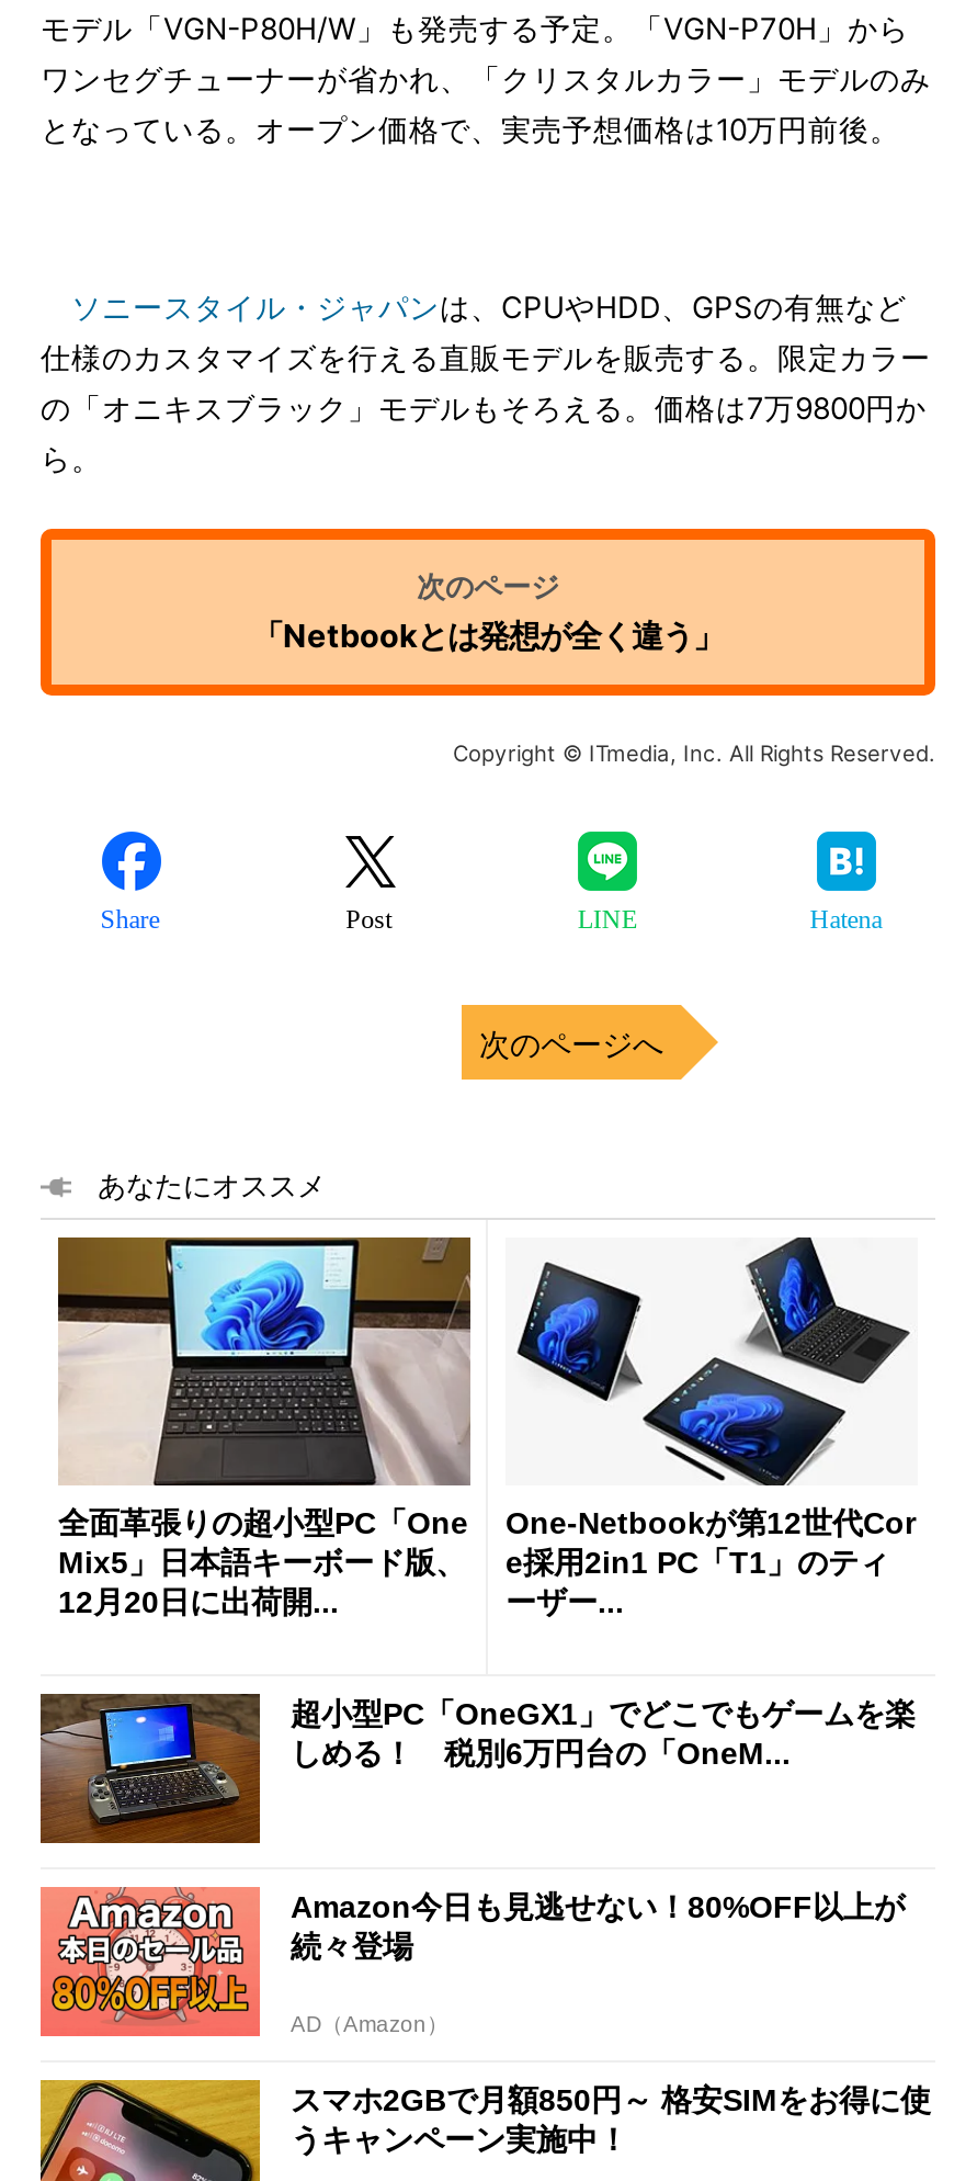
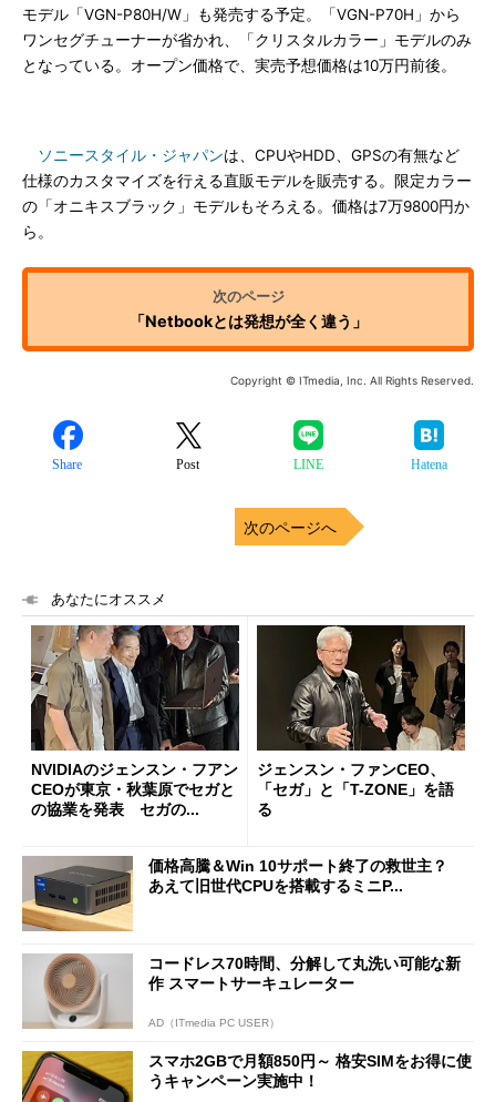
- [image]
- 全面革張りの超小型PC「One
- Mix5」日本語キーボード版、
- 12月20日に出荷開...
+ [image]
+ NVIDIAのジェンスン・フアン
+ CEOが東京・秋葉原でセガと
+ の協業を発表 セガの...

- [image]
- One-Netbookが第12世代Cor
- e採用2in1 PC「T1」のティ
- ーザー...
+ [image]
+ ジェンスン・ファンCEO、
+ 「セガ」と「T-ZONE」を語
+ る

- [image]
- 超小型PC「OneGX1」でどこでもゲームを楽
- しめる！ 税別6万円台の「OneM...
+ [image]
+ 価格高騰＆Win 10サポート終了の救世主？
+ あえて旧世代CPUを搭載するミニP...

- [image]
- Amazon今日も見逃せない！80%OFF以上が
- 続々登場
+ [image]
+ コードレス70時間、分解して丸洗い可能な新
+ 作 スマートサーキュレーター

- AD（Amazon）
+ AD（ITmedia PC USER）
